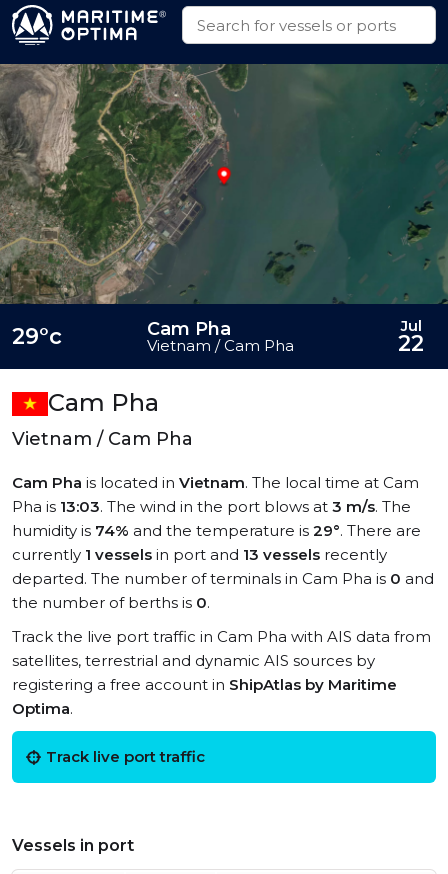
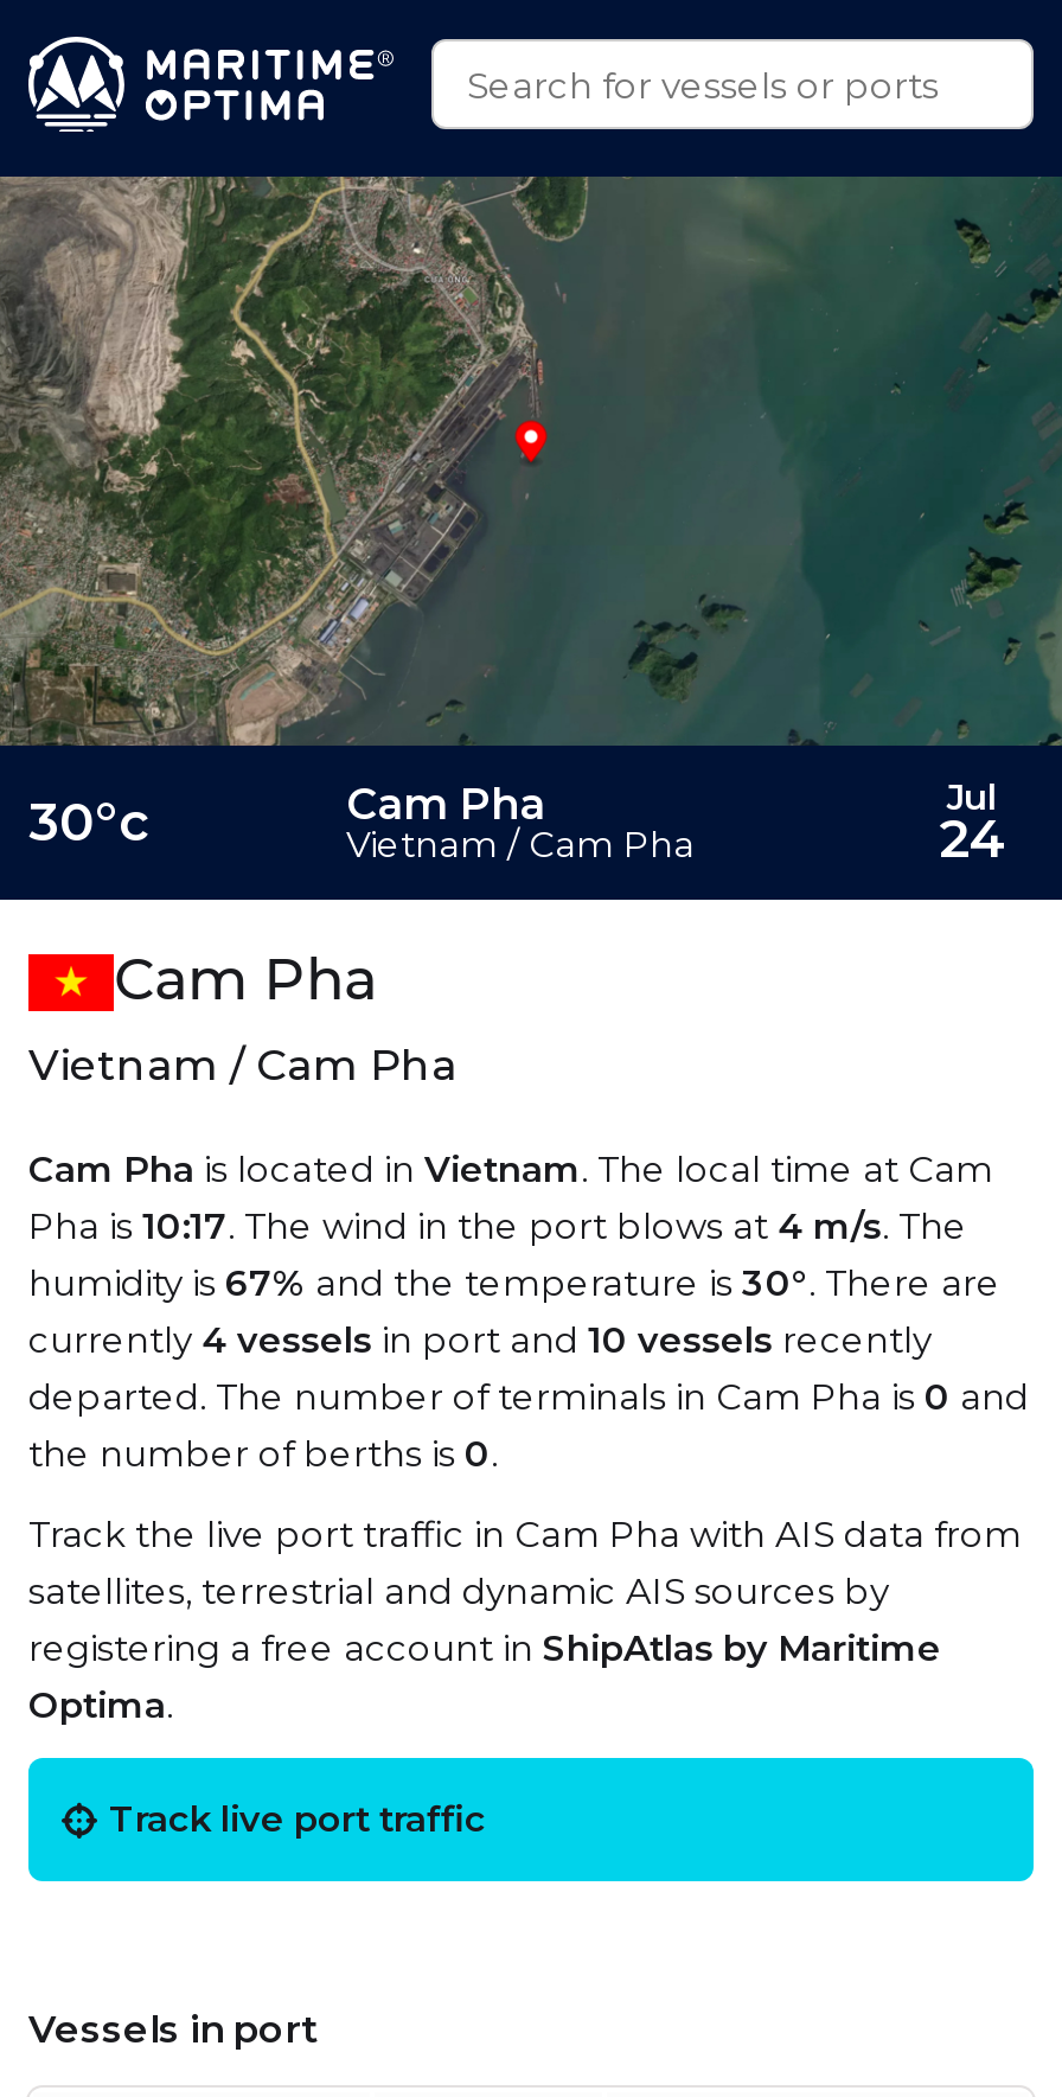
- 29°c
+ 30°c

- 22
+ 24

- Pha is 13:03. The wind in the port blows at 3 m/s. The
+ Pha is 10:17. The wind in the port blows at 4 m/s. The

- humidity is 74% and the temperature is 29°. There are
+ humidity is 67% and the temperature is 30°. There are

- currently 1 vessels in port and 13 vessels recently
+ currently 4 vessels in port and 10 vessels recently
